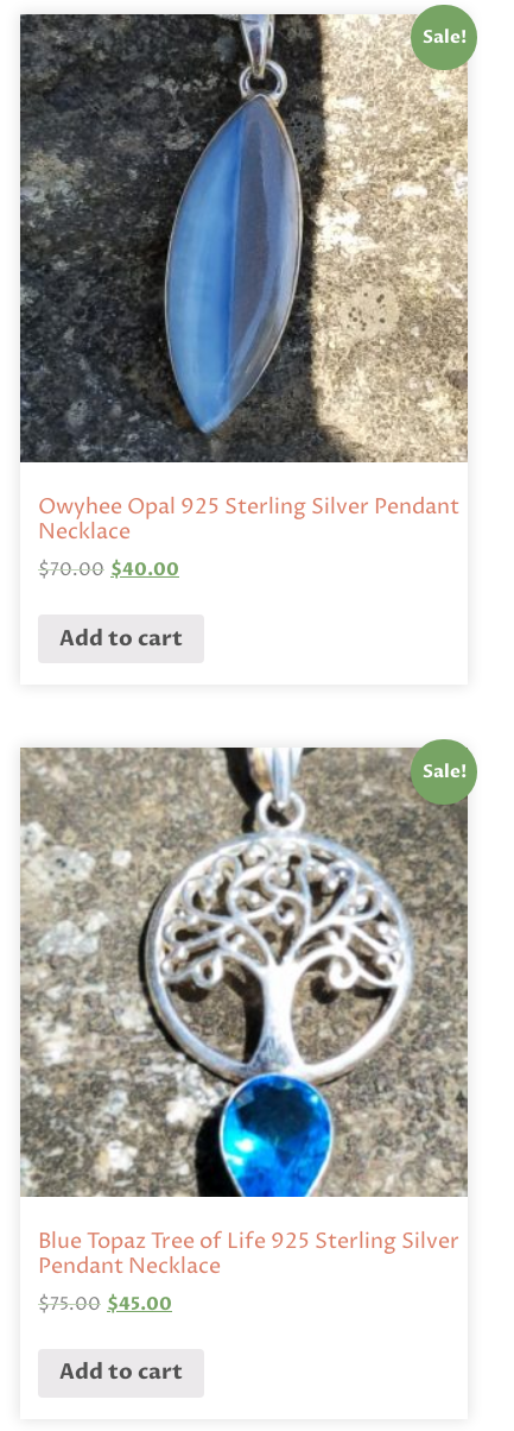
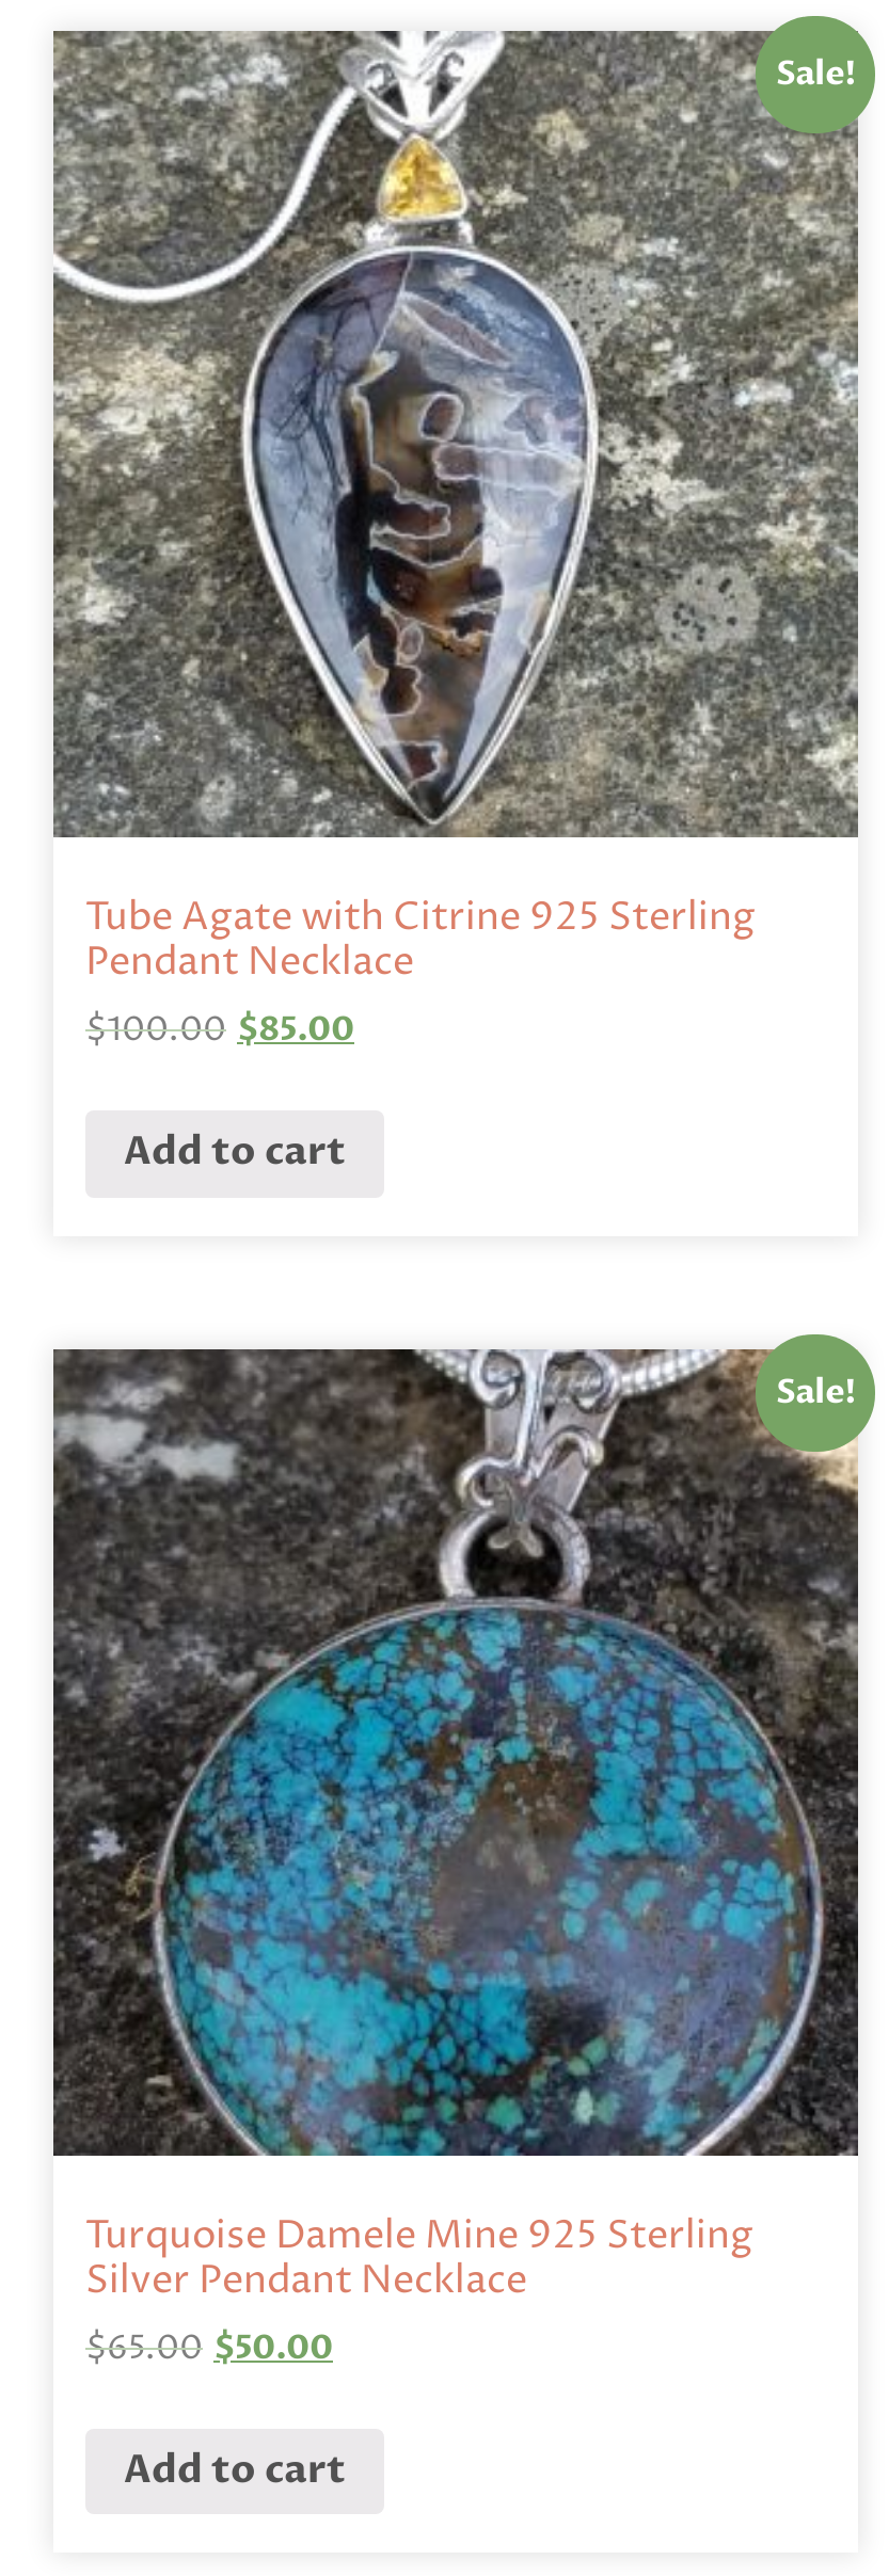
- [image]
- Owyhee Opal 925 Sterling Silver Pendant
- Necklace
- $70.00 $40.00
+ [image]
+ Tube Agate with Citrine 925 Sterling
+ $100.00 $85.00

- [image]
- Blue Topaz Tree of Life 925 Sterling Silver
- $75.00 $45.00
+ [image]
+ Turquoise Damele Mine 925 Sterling
+ Silver Pendant Necklace
+ $65.00 $50.00

moved up: Pendant Necklace
